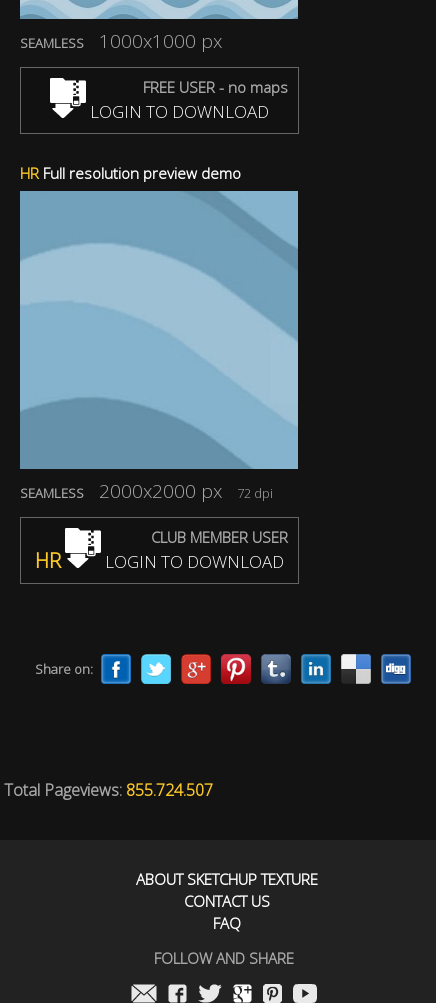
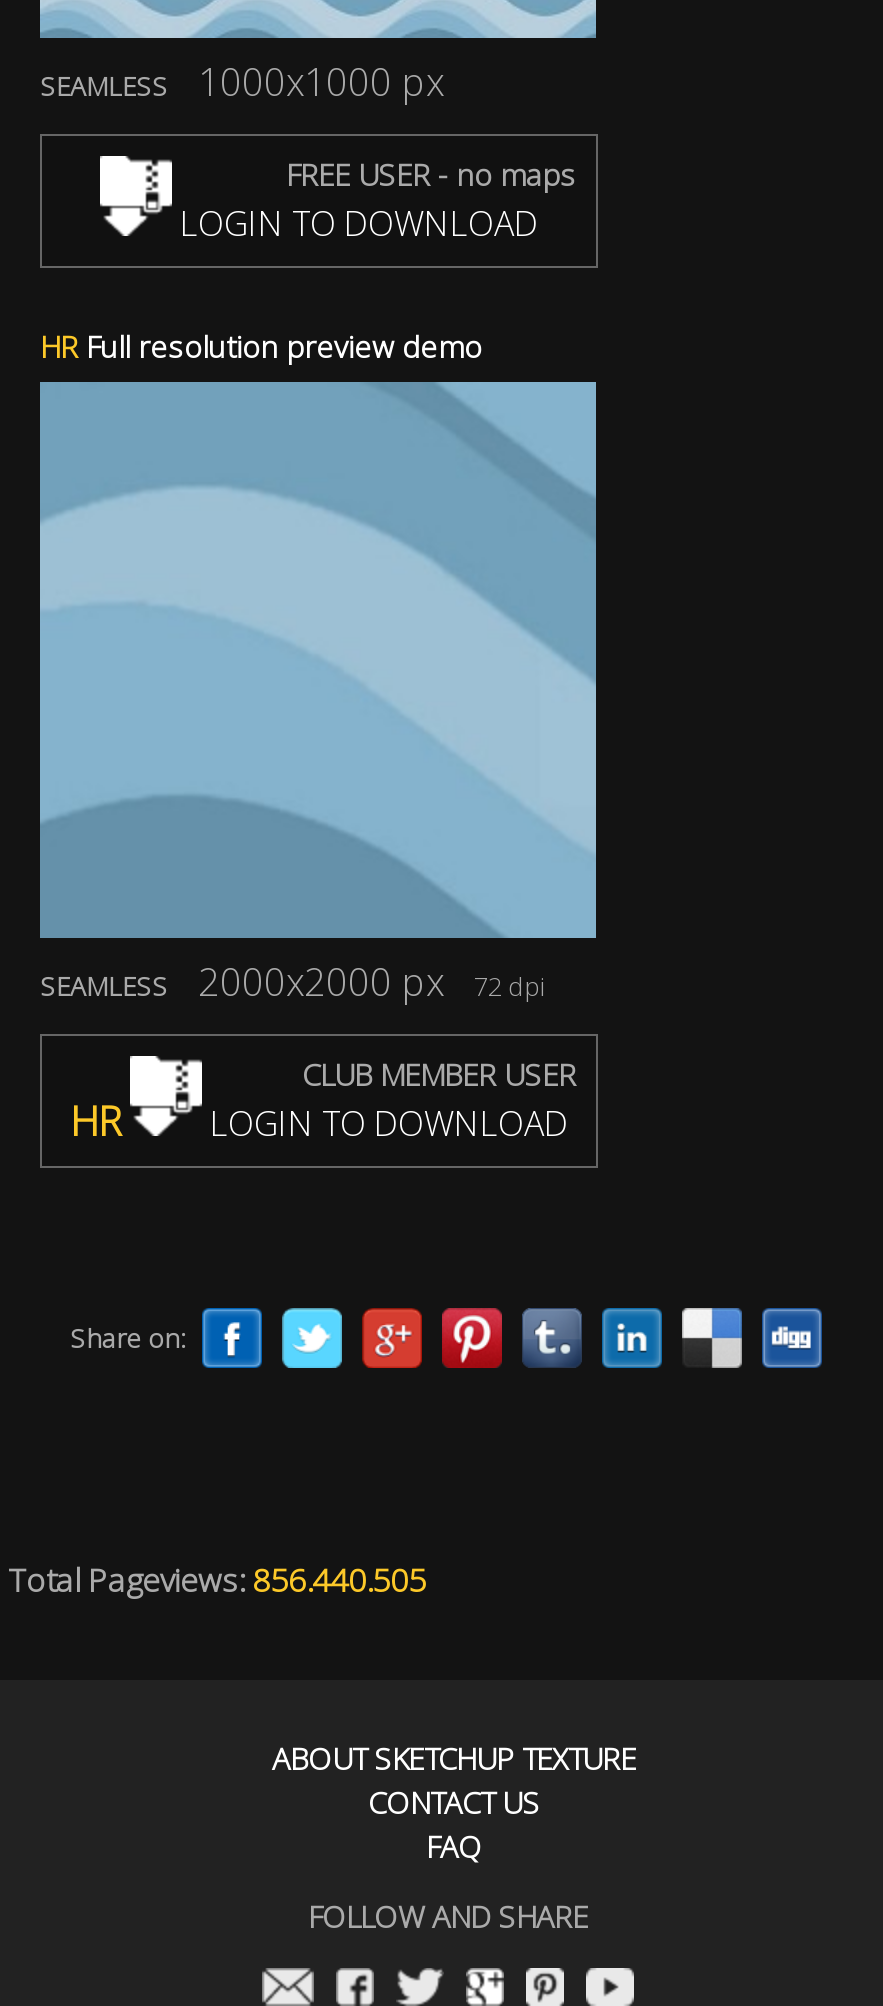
- Total Pageviews: 855.724.507
+ Total Pageviews: 856.440.505
